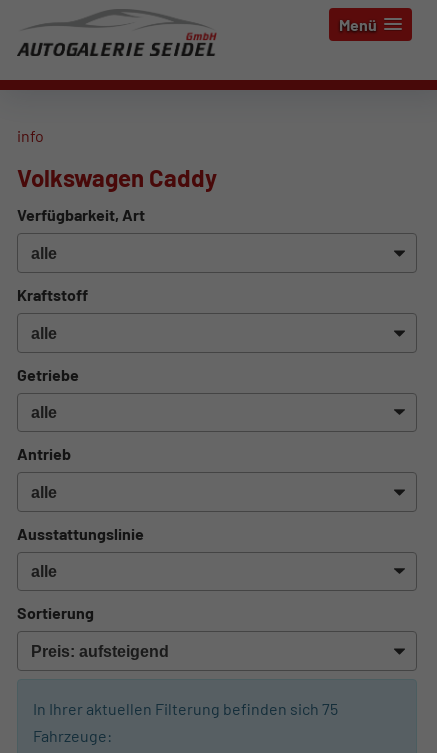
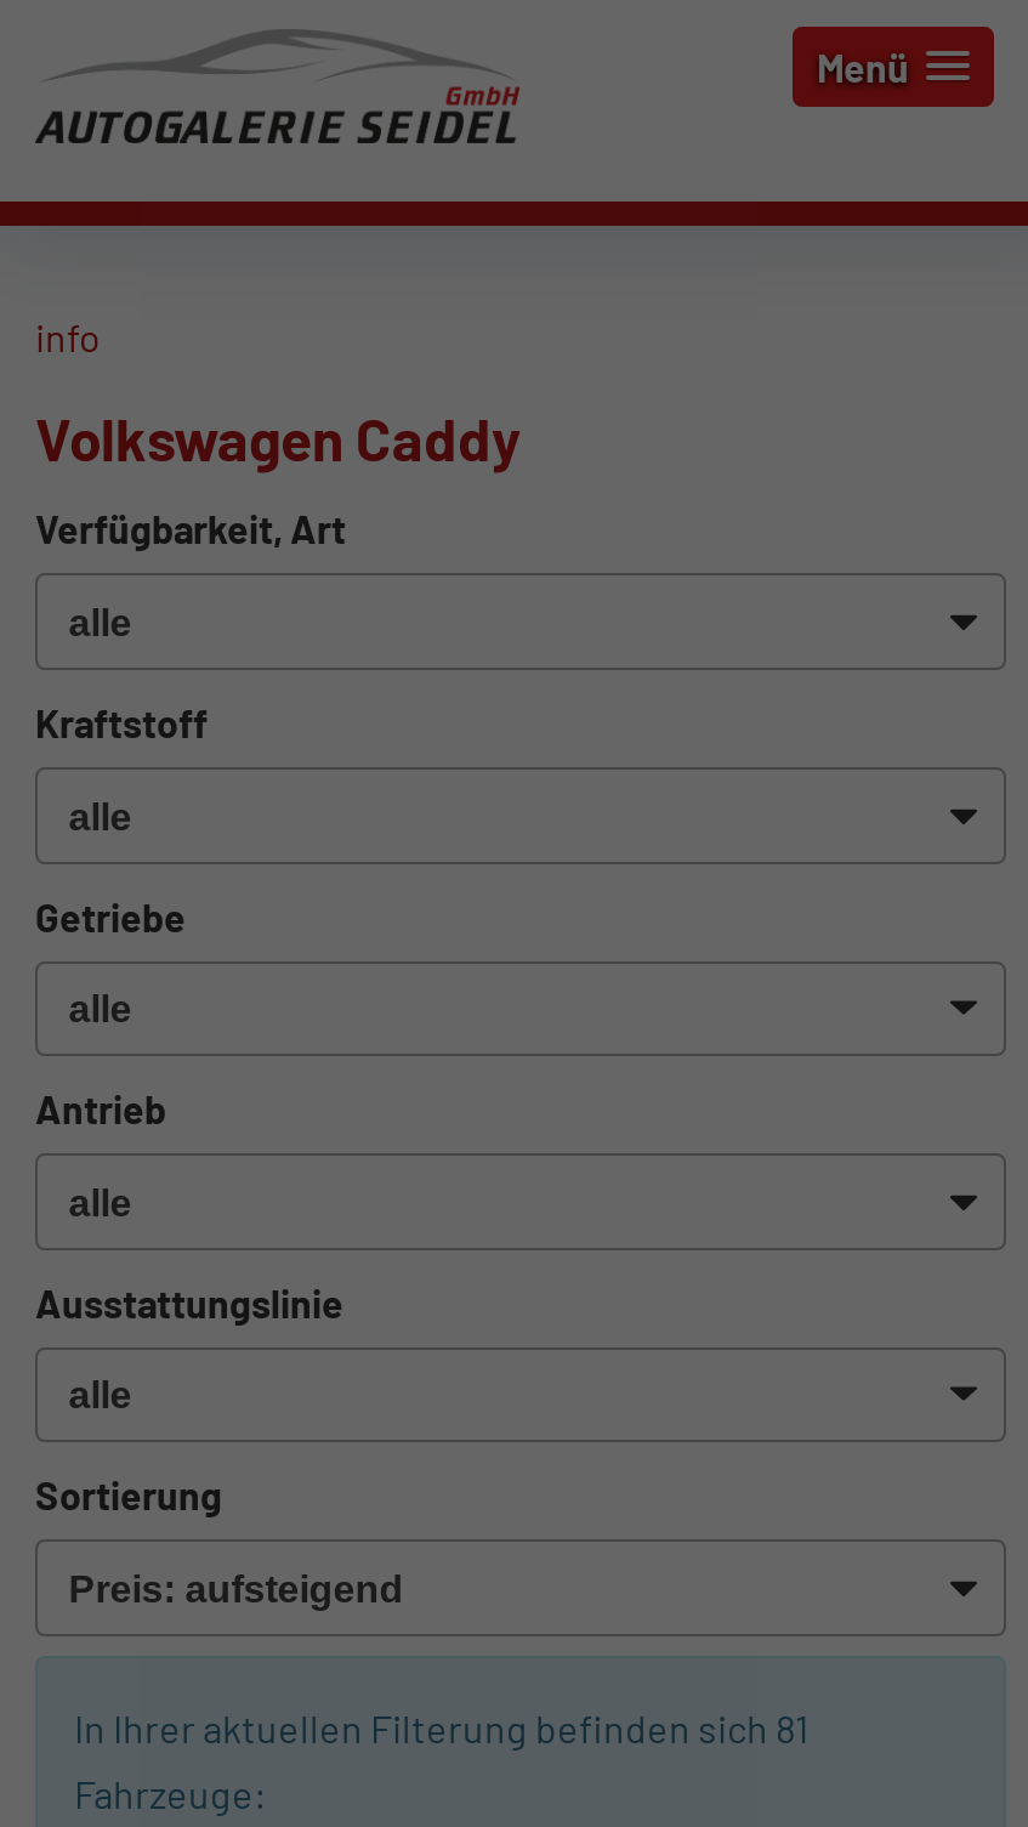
- In Ihrer aktuellen Filterung befinden sich 75
+ In Ihrer aktuellen Filterung befinden sich 81
